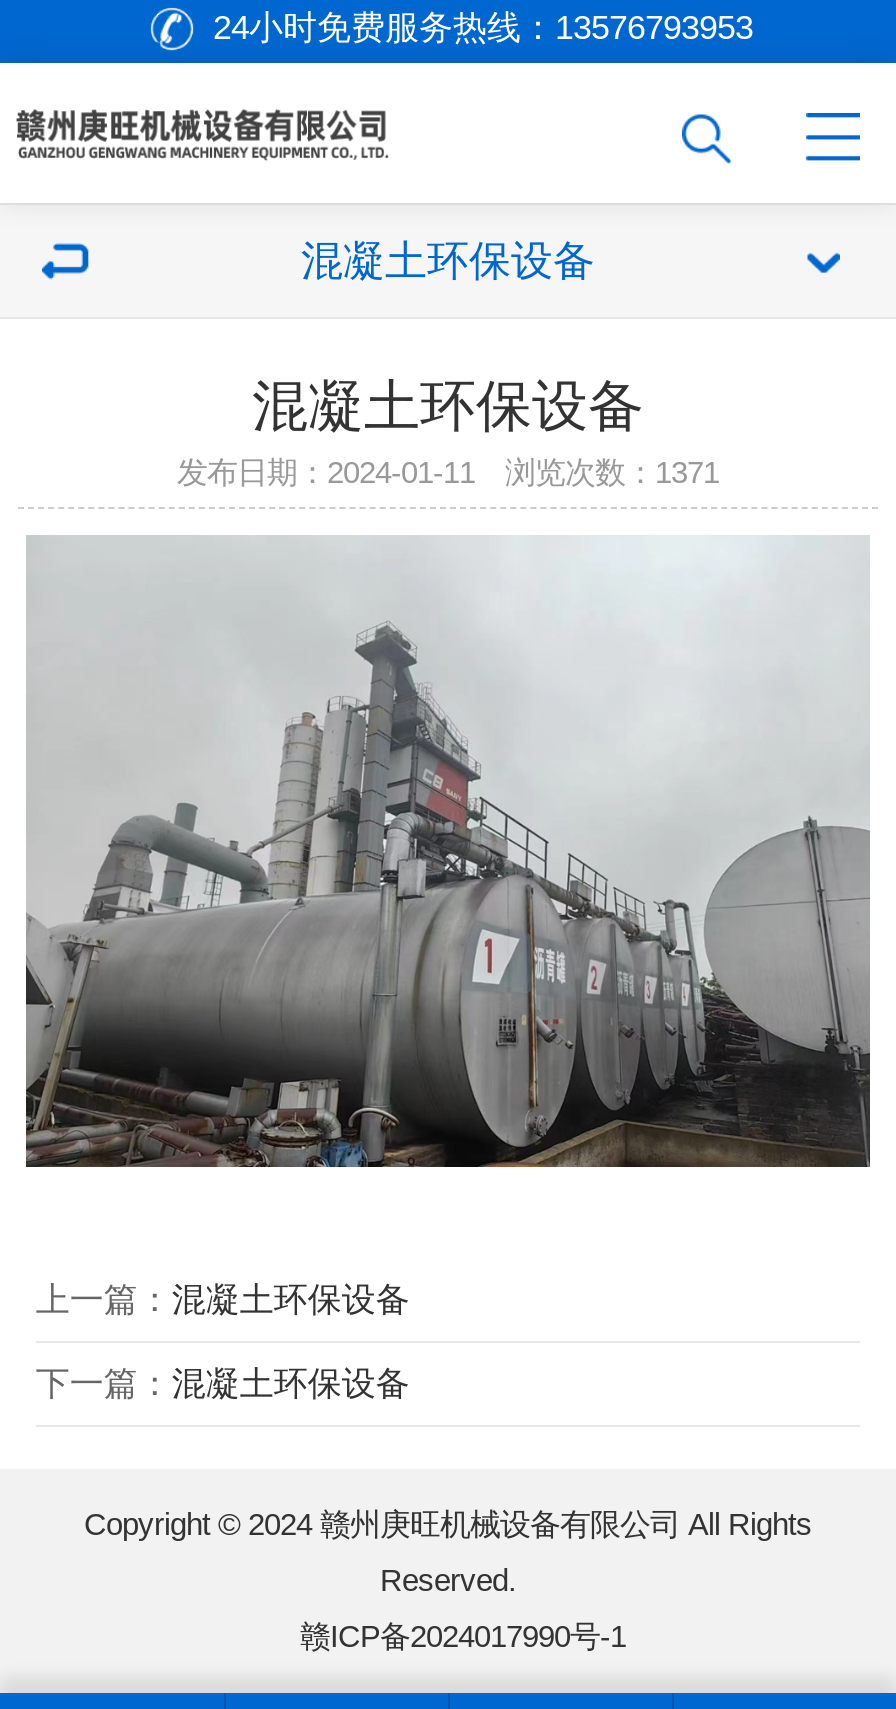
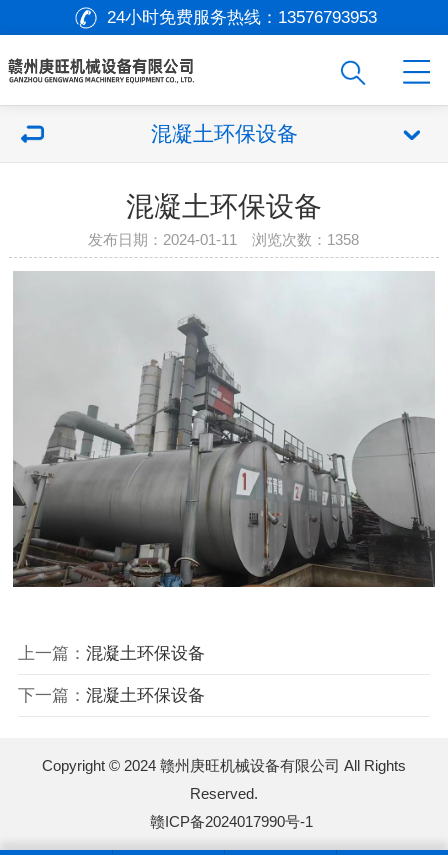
- 发布日期：2024-01-11 浏览次数：1371
+ 发布日期：2024-01-11 浏览次数：1358
